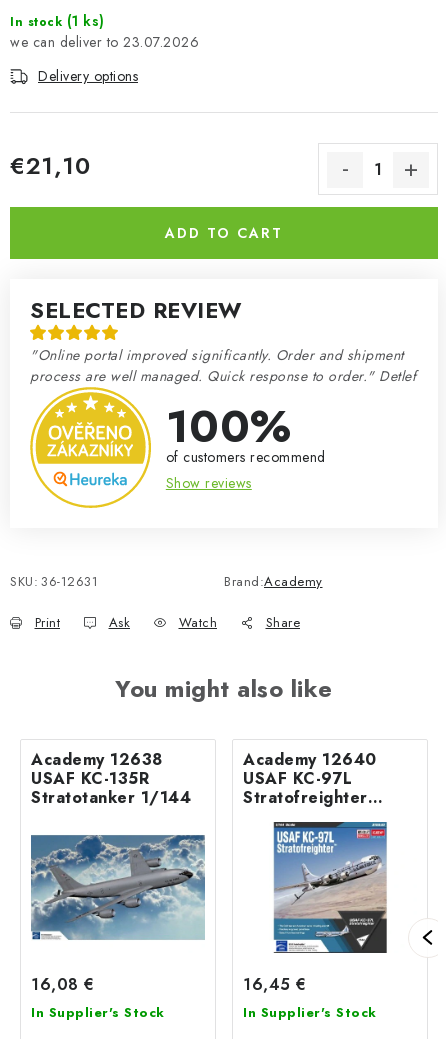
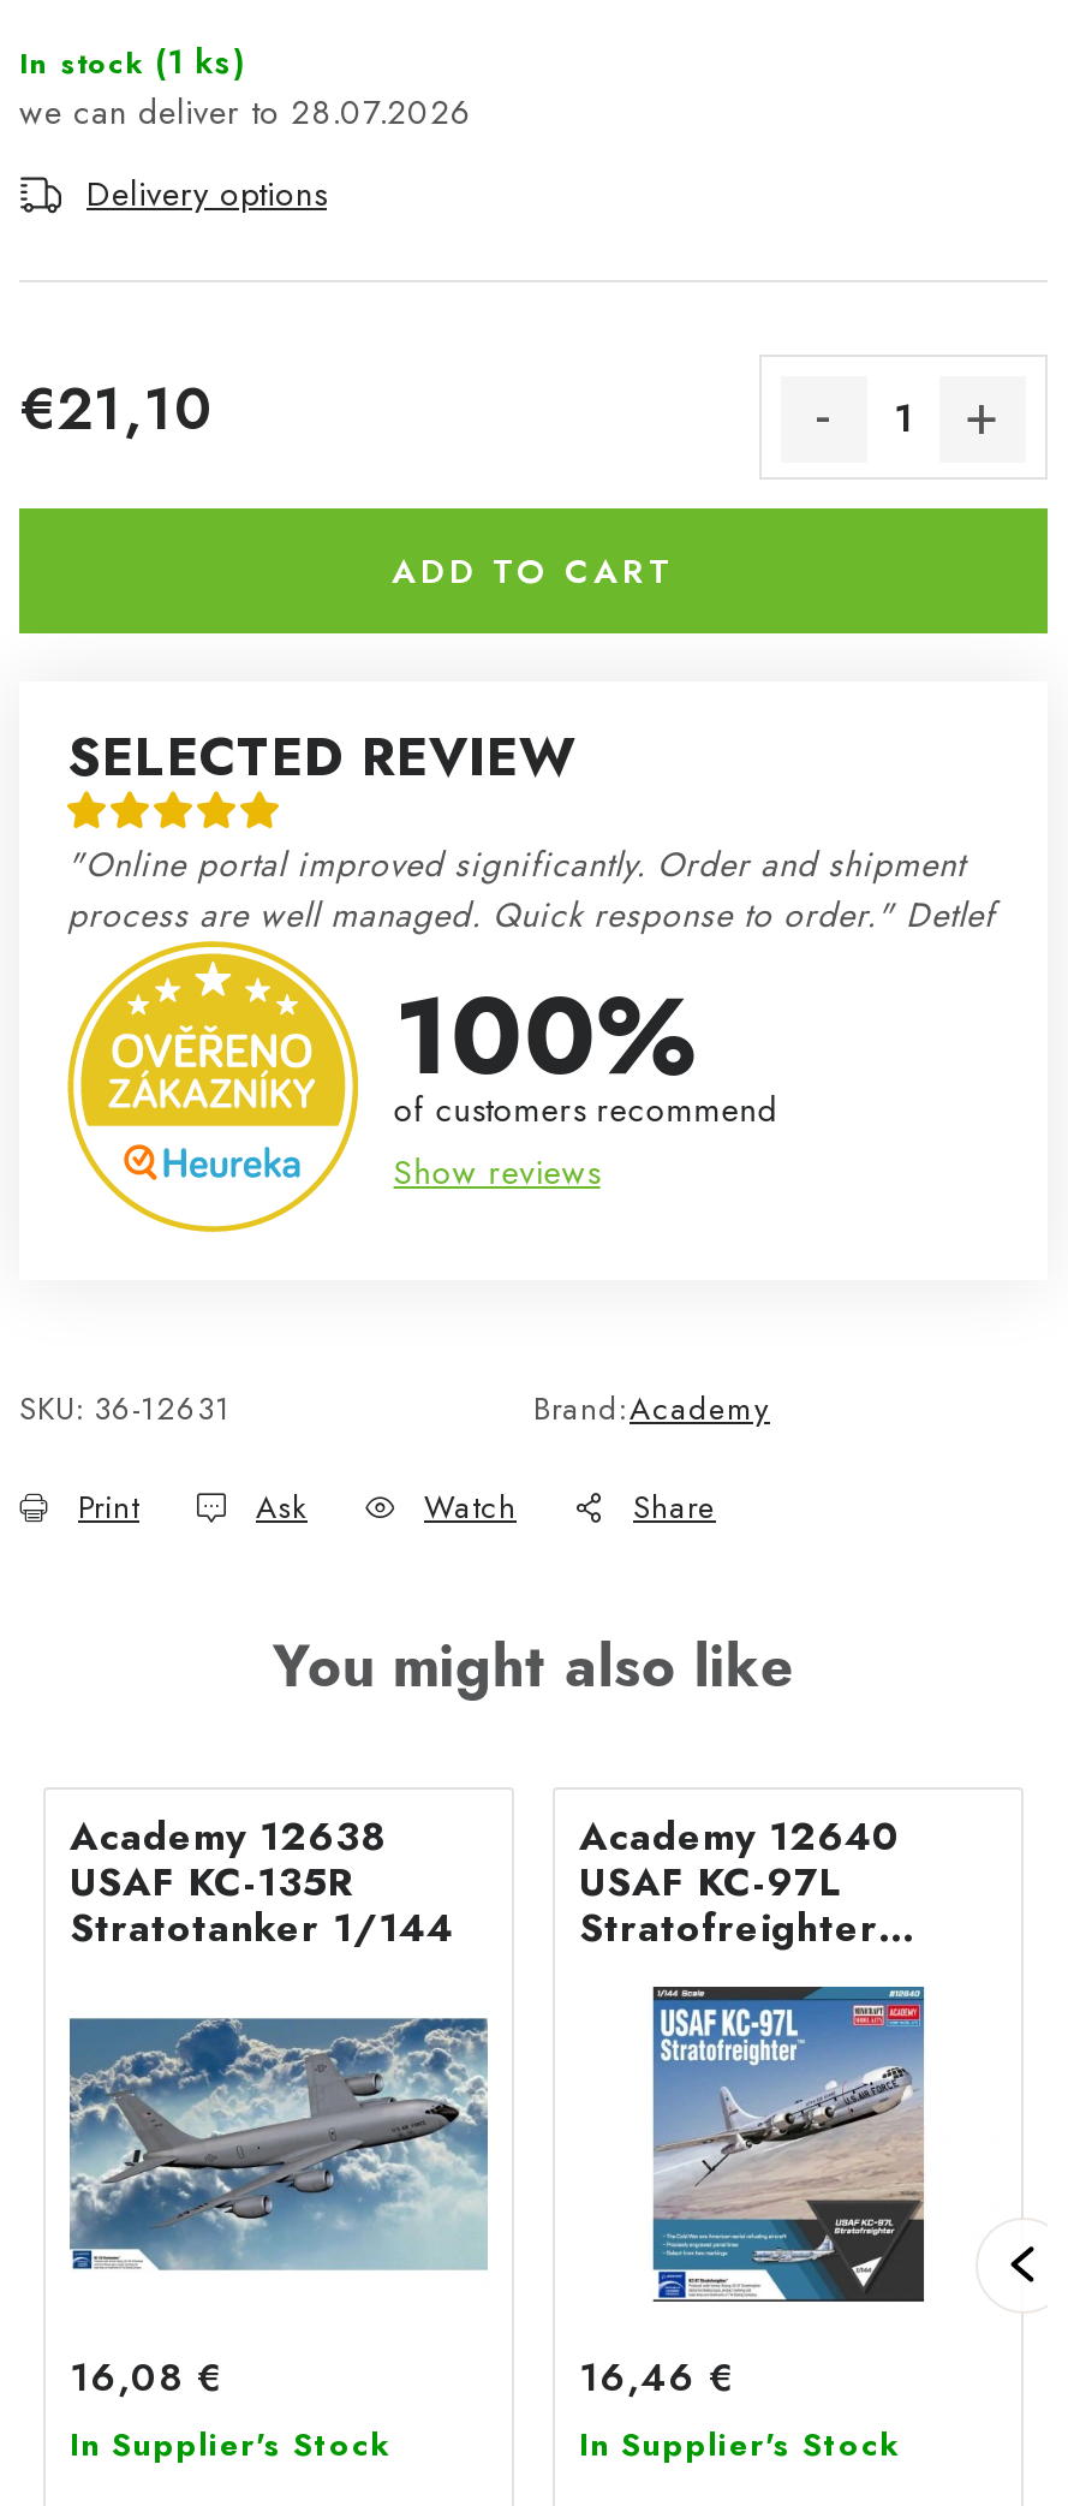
- 23.07.2026
+ 28.07.2026

- 16,45 €
+ 16,46 €
